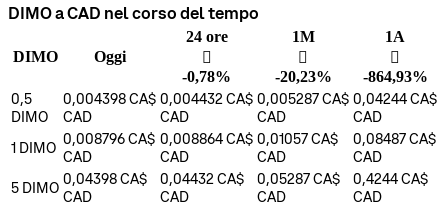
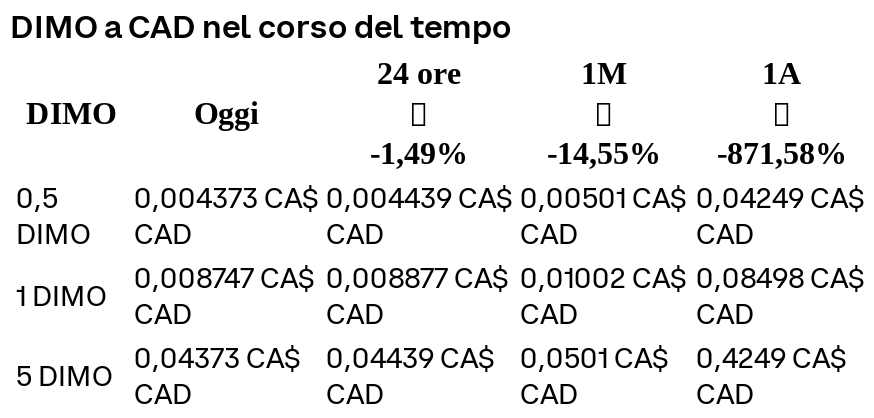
- -0,78%
+ -1,49%

- -20,23%
+ -14,55%

- -864,93%
+ -871,58%

- 0,004398 CA$
+ 0,004373 CA$

- 0,004432 CA$
+ 0,004439 CA$

- 0,005287 CA$
+ 0,00501 CA$

- 0,04244 CA$
+ 0,04249 CA$

- 1 DIMO 0,008796 CA$
+ 1 DIMO
+ 0,008747 CA$

- 0,008864 CA$
+ 0,008877 CA$

- 0,01057 CA$
+ 0,01002 CA$

- 0,08487 CA$
+ 0,08498 CA$

- 5 DIMO 0,04398 CA$
+ 5 DIMO
+ 0,04373 CA$

- 0,04432 CA$
+ 0,04439 CA$

- 0,05287 CA$
+ 0,0501 CA$

- 0,4244 CA$
+ 0,4249 CA$
